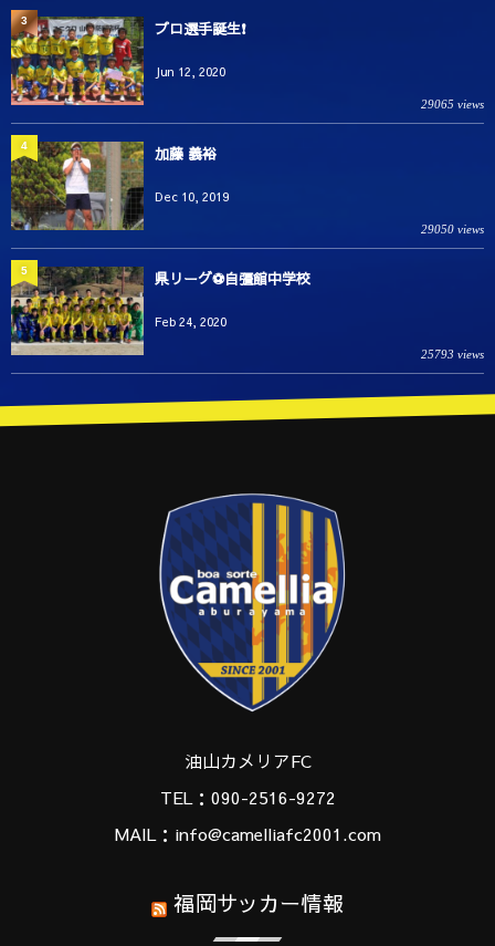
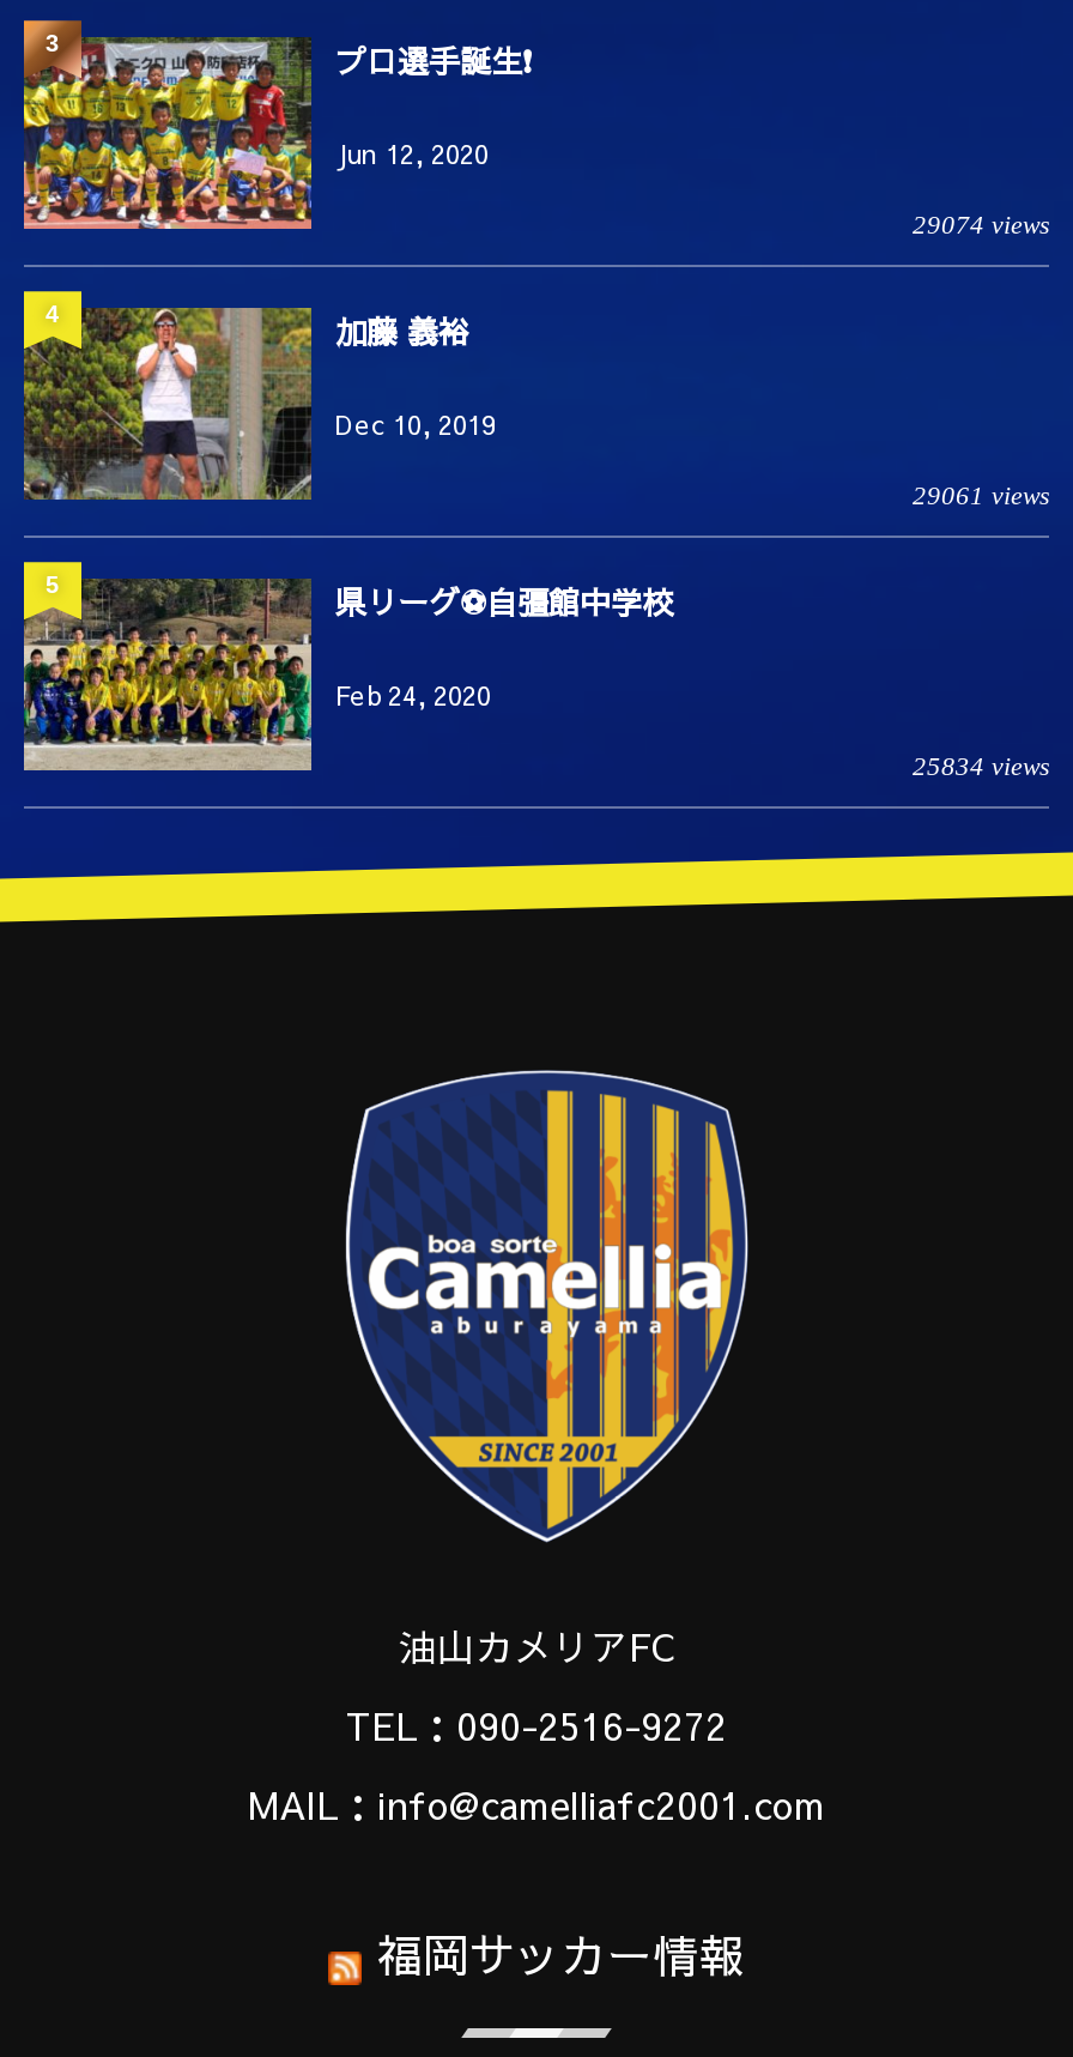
- 29065 views
+ 29074 views

- 29050 views
+ 29061 views

- 25793 views
+ 25834 views
